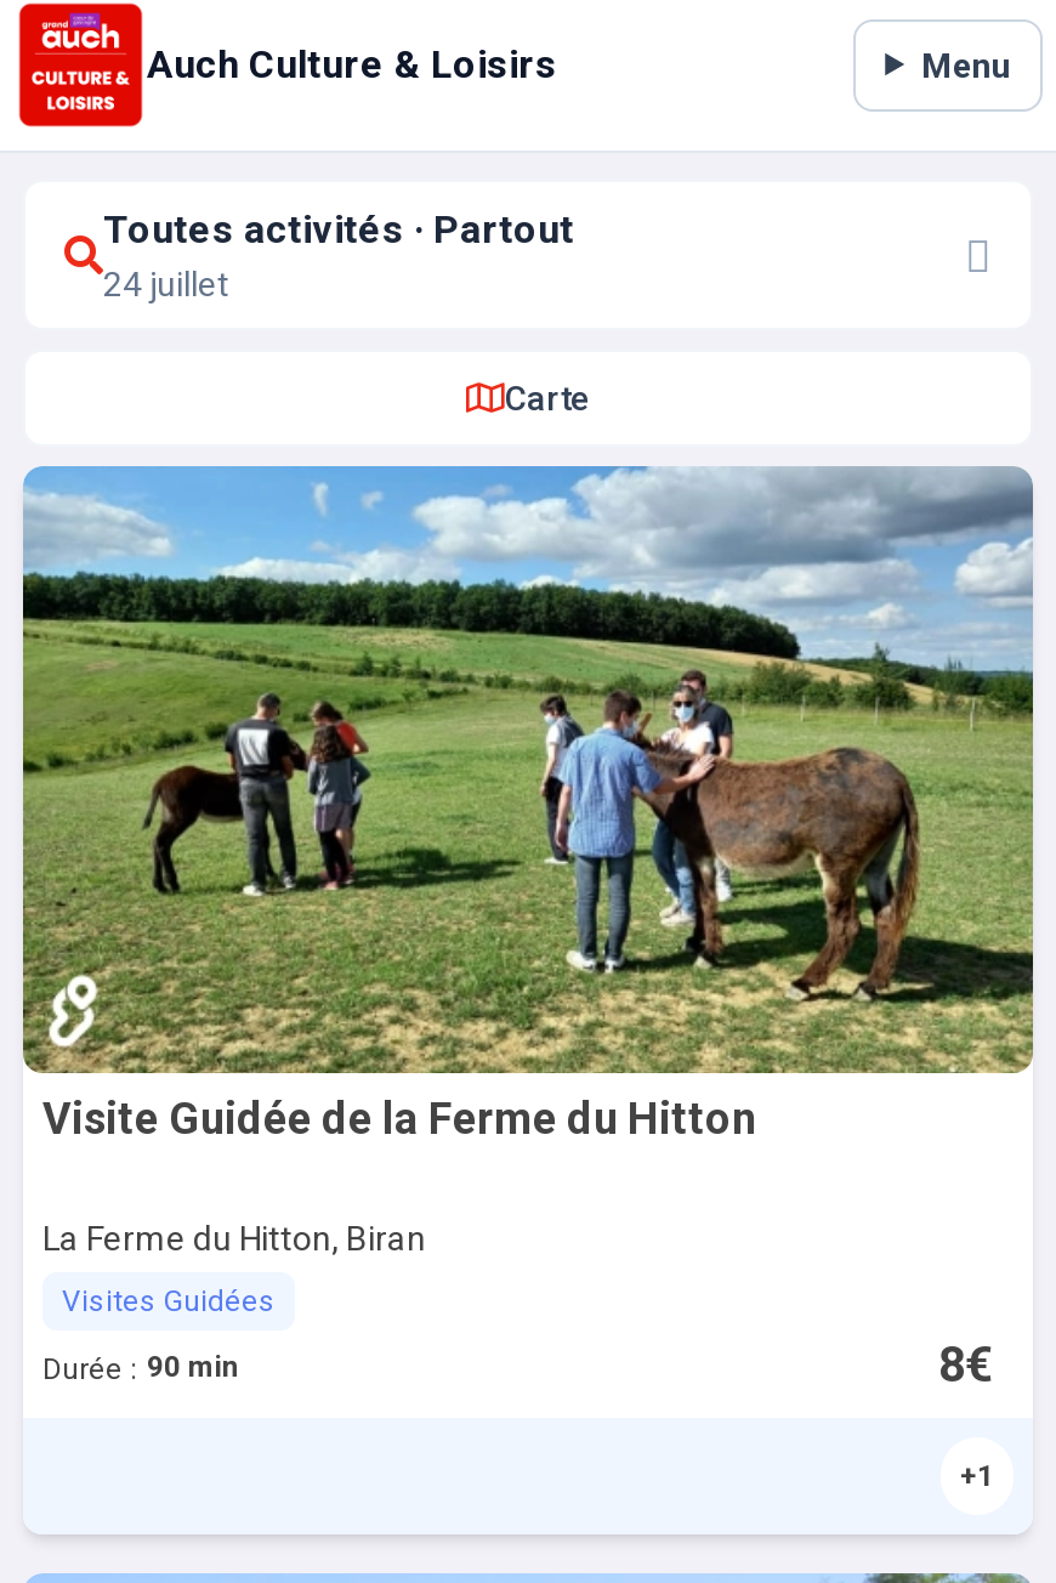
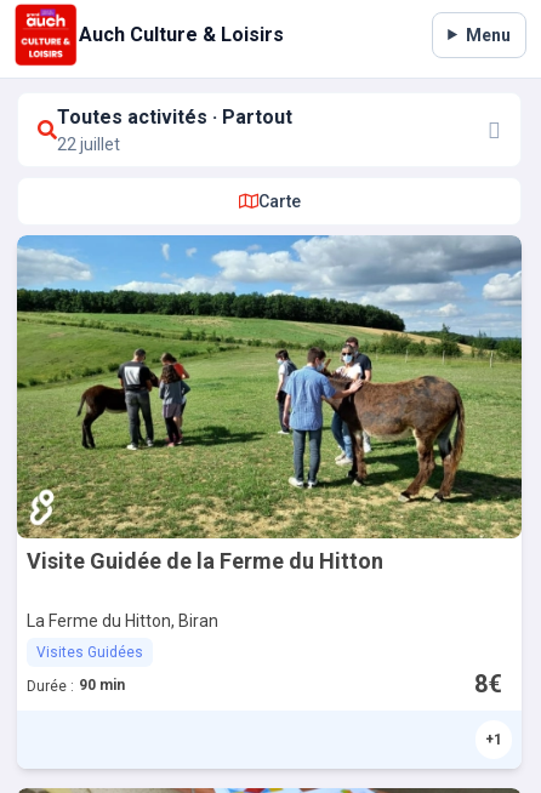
- 24 juillet
+ 22 juillet
